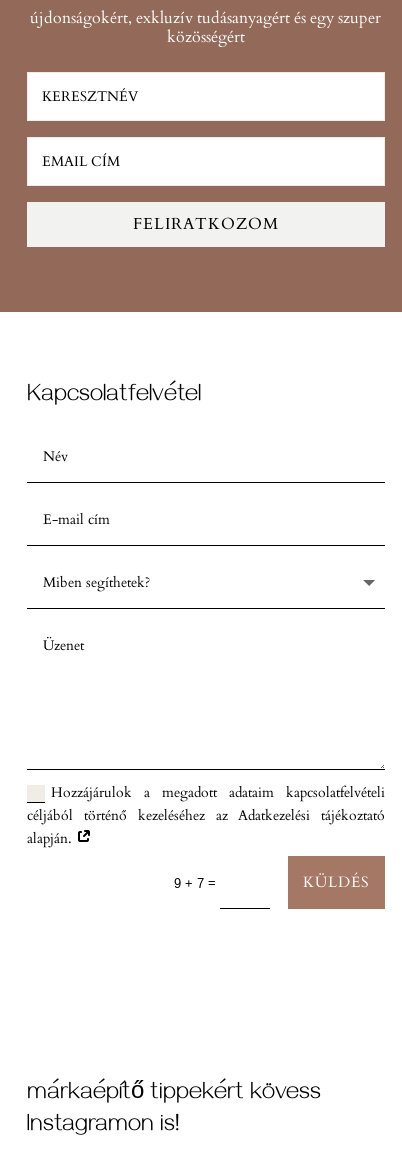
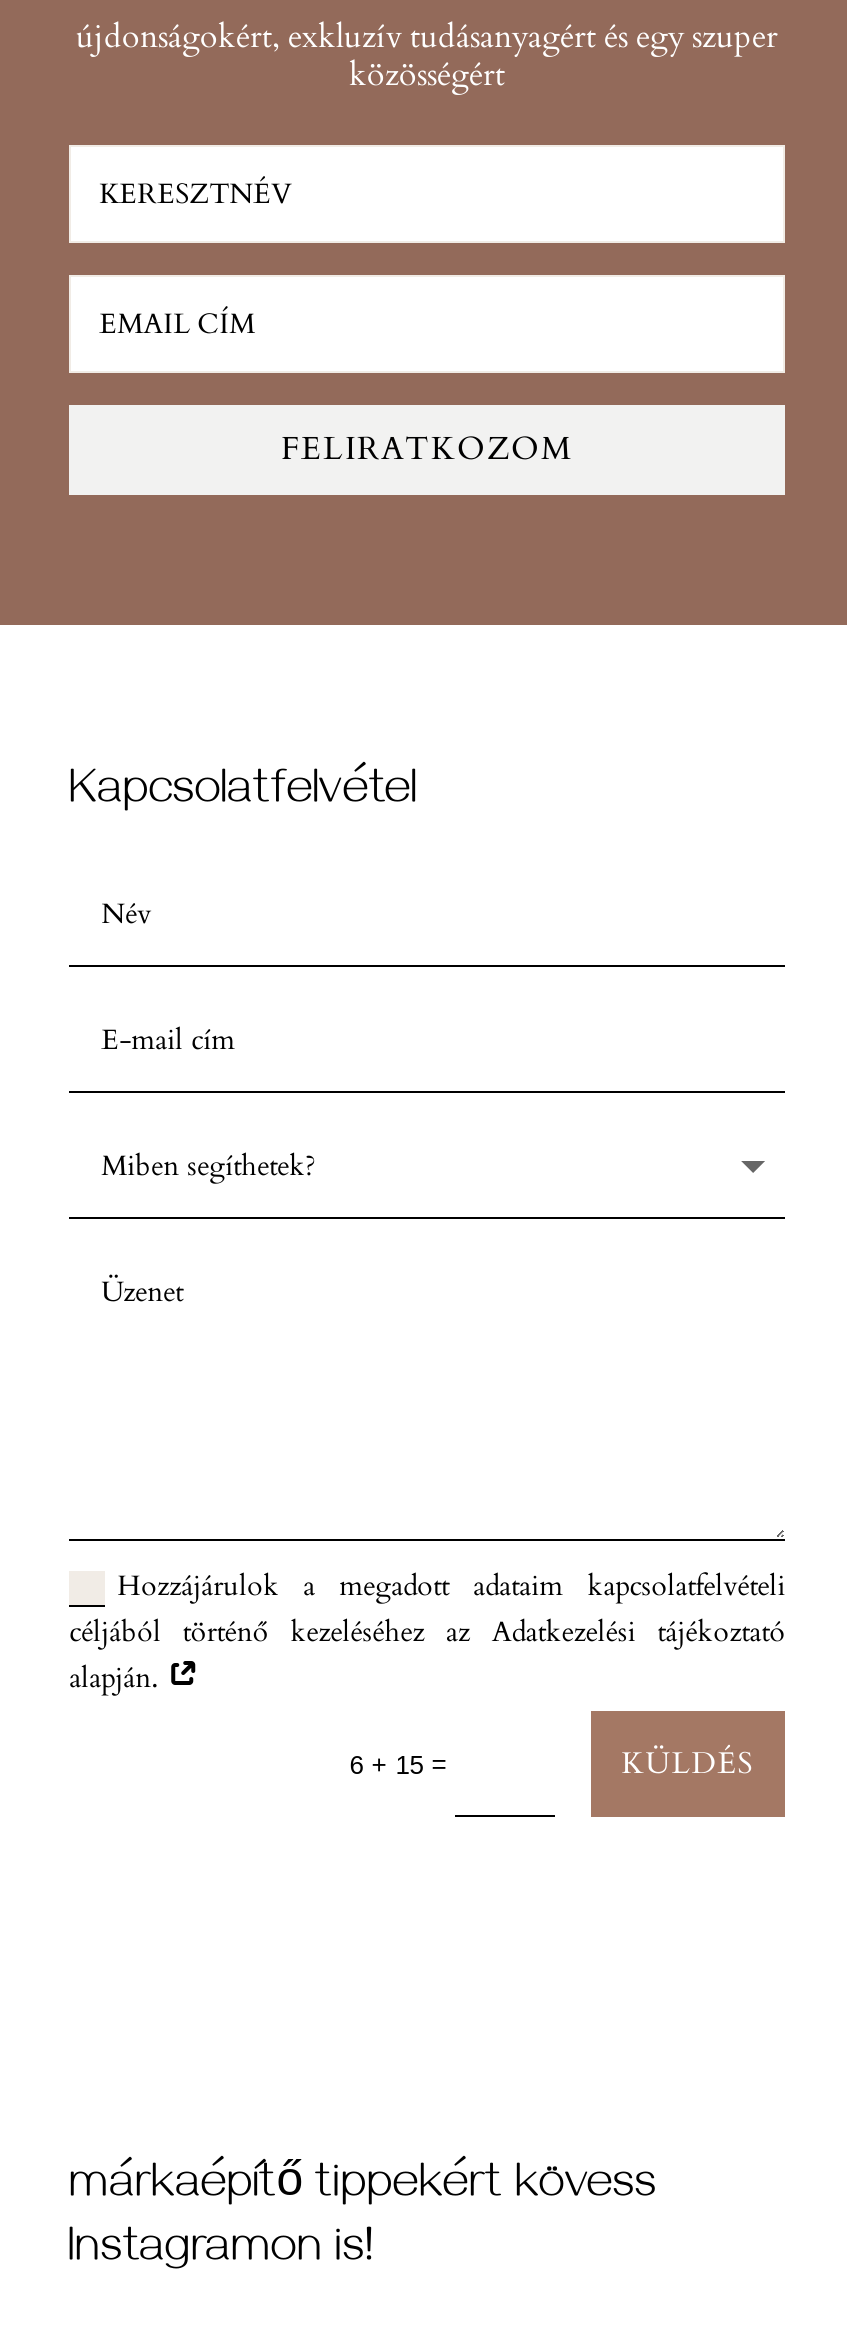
- 9 + 7 =
+ 6 + 15 =
